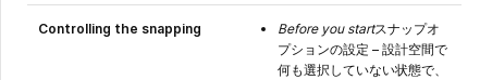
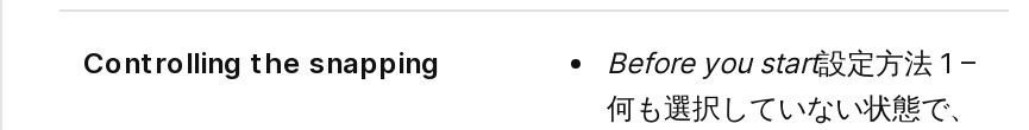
- Before you startスナップオ
- プションの設定– 設計空間で
+ Before you start設定方法 1 –
